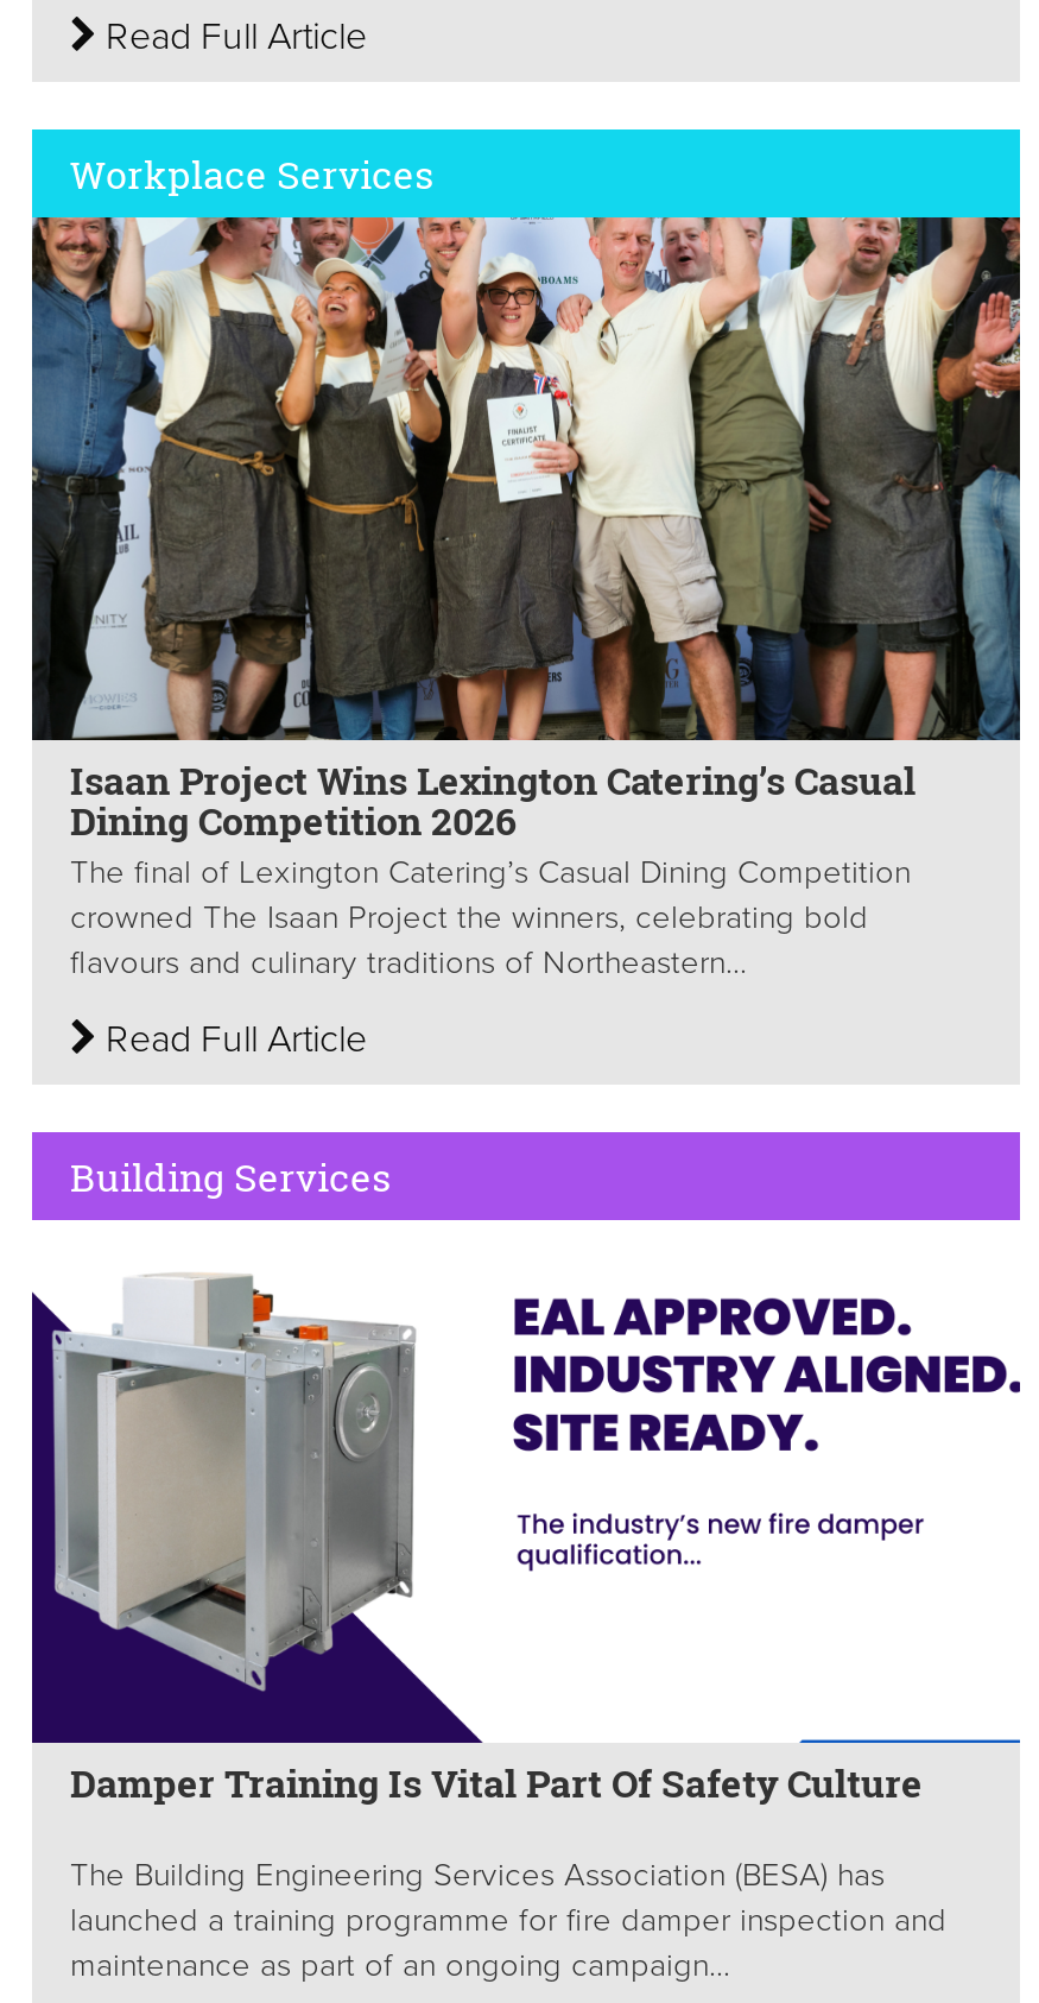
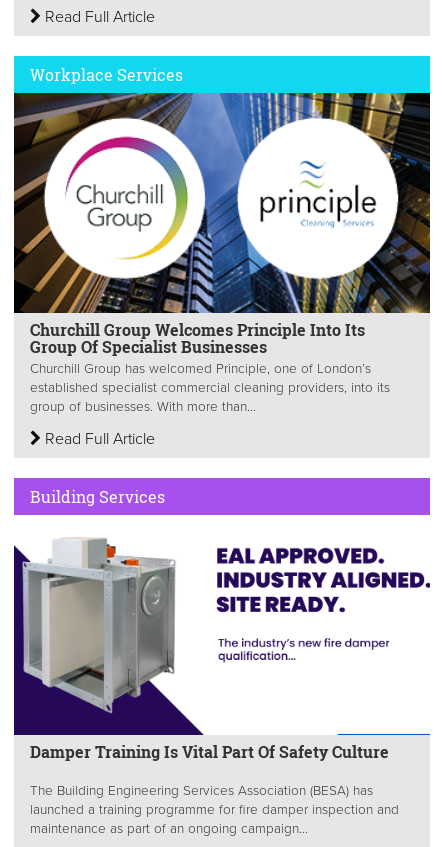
- [image]
- Isaan Project Wins Lexington Catering’s Casual
- Dining Competition 2026
- The final of Lexington Catering’s Casual Dining Competition
- crowned The Isaan Project the winners, celebrating bold
- flavours and culinary traditions of Northeastern...
+ [image]
+ Churchill Group Welcomes Principle Into Its
+ Group Of Specialist Businesses
+ Churchill Group has welcomed Principle, one of London’s
+ established specialist commercial cleaning providers, into its
+ group of businesses. With more than...
